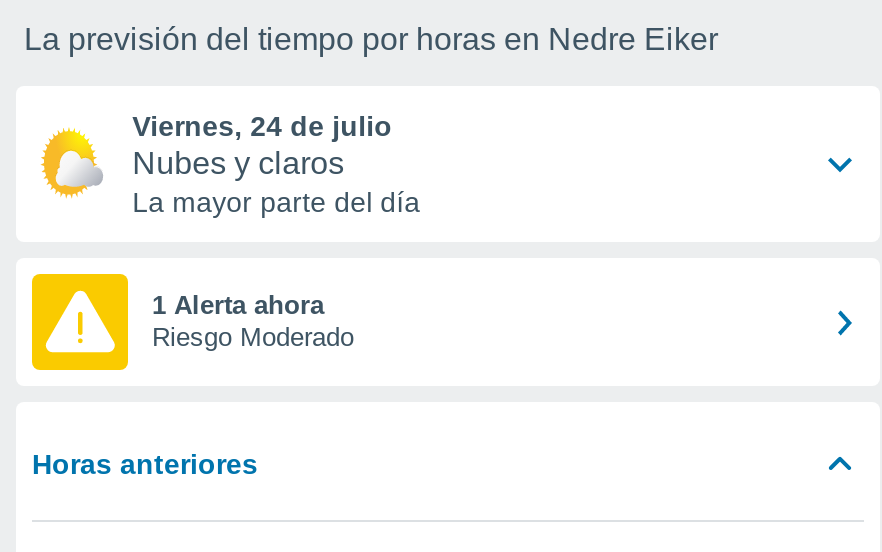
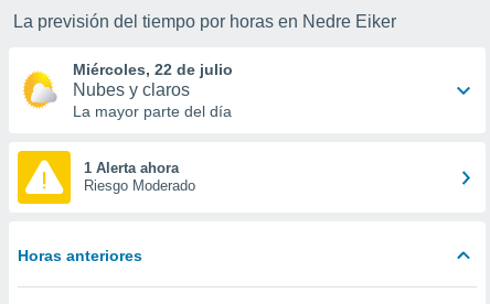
- Viernes, 24 de julio
+ Miércoles, 22 de julio
